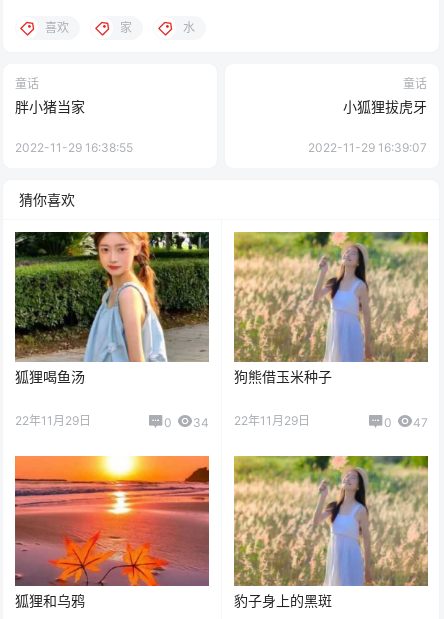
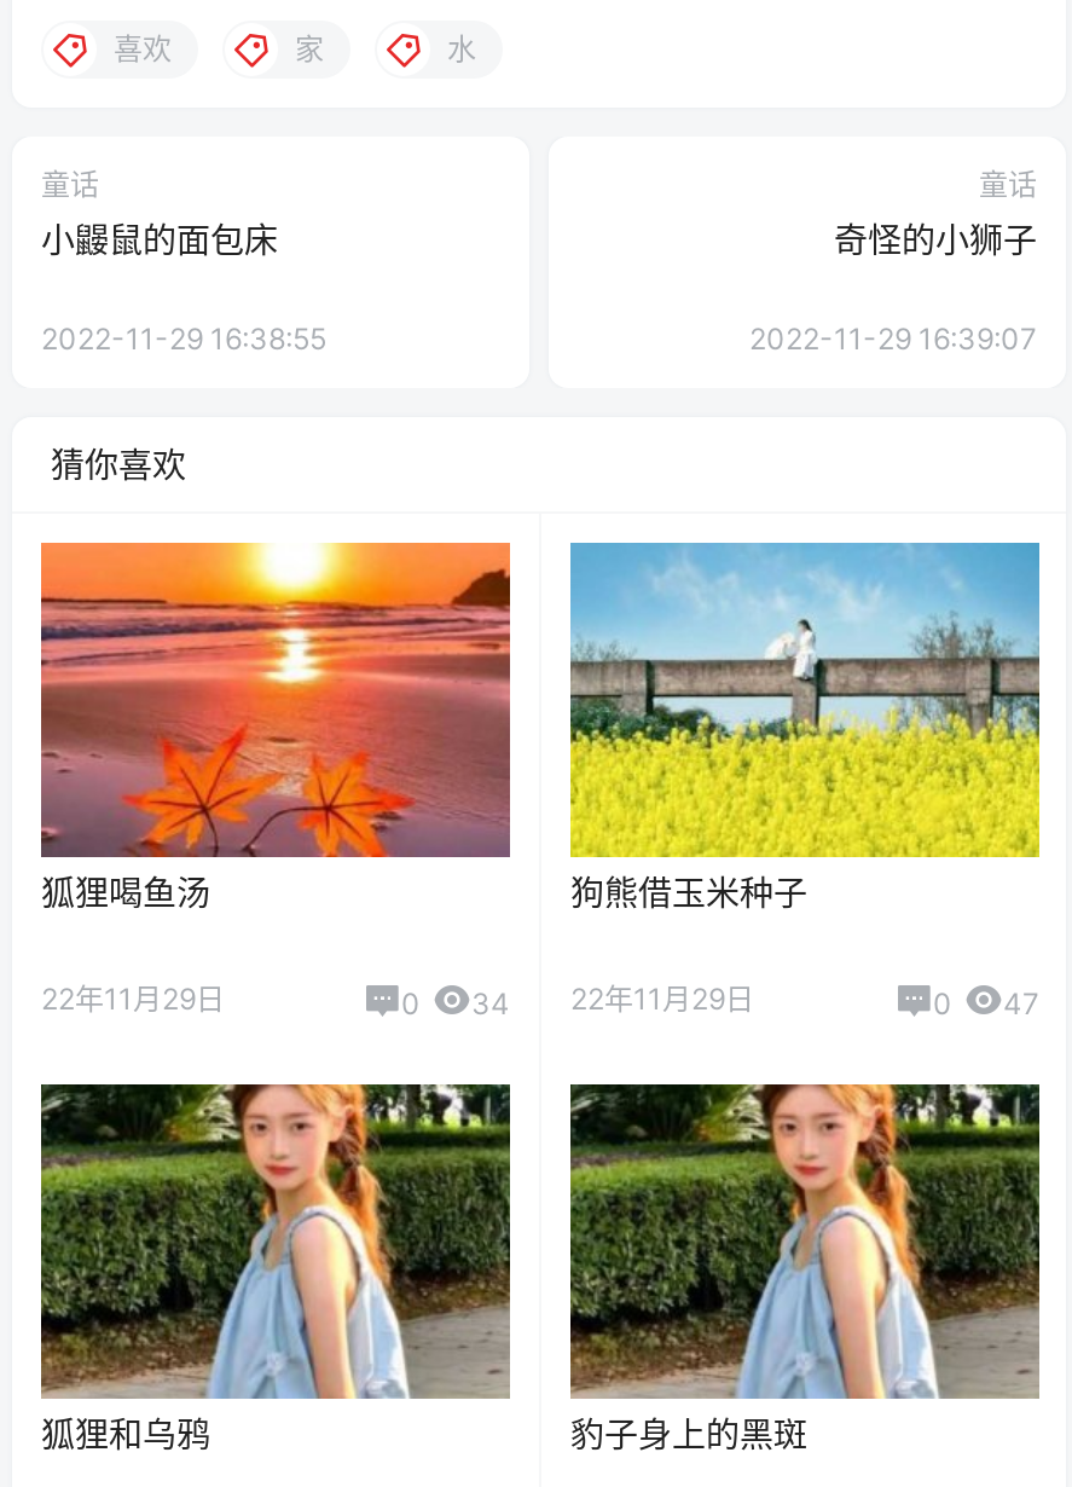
- 胖小猪当家
+ 小鼹鼠的面包床

- 小狐狸拔虎牙
+ 奇怪的小狮子

moved down: [image]

- [image]
+ [image]

moved up: [image]

- [image]
+ [image]
